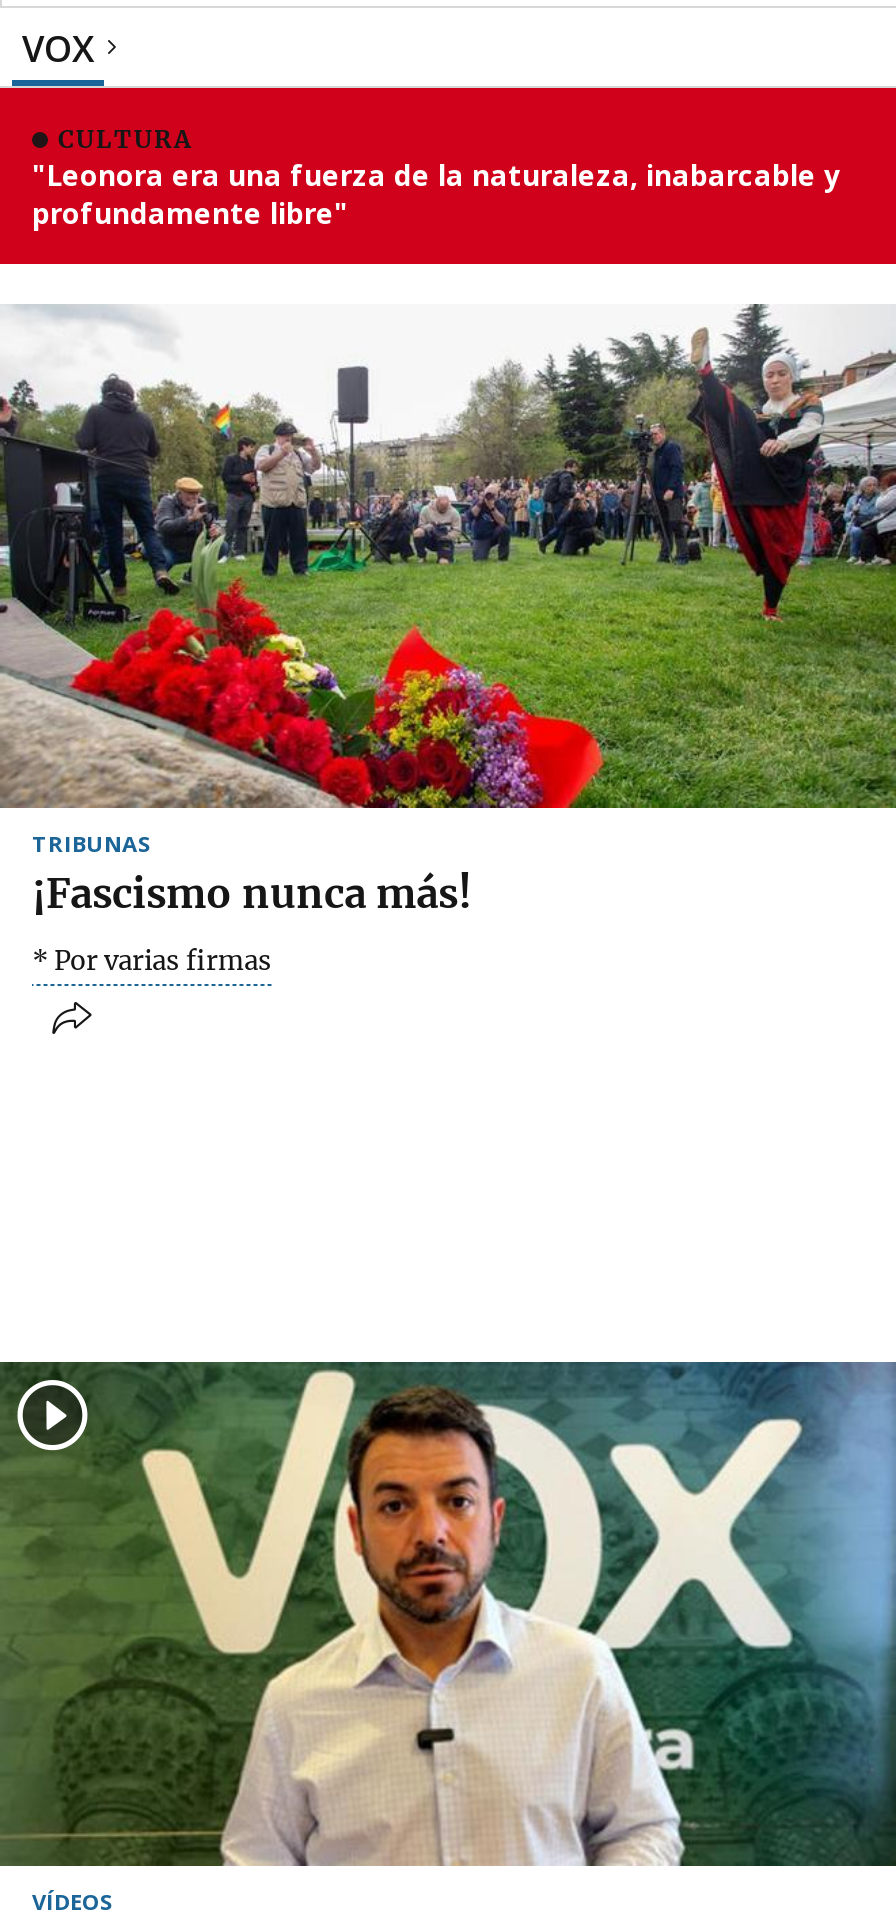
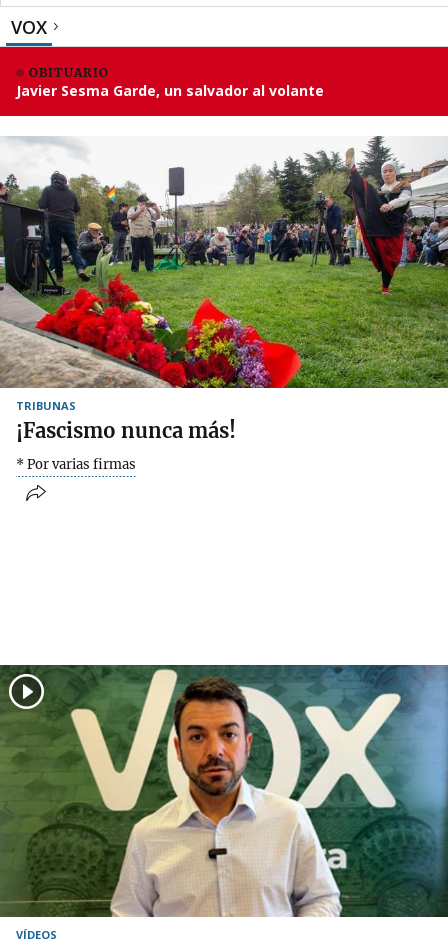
- CULTURA
- "Leonora era una fuerza de la naturaleza, inabarcable y
- profundamente libre"
+ OBITUARIO
+ Javier Sesma Garde, un salvador al volante
